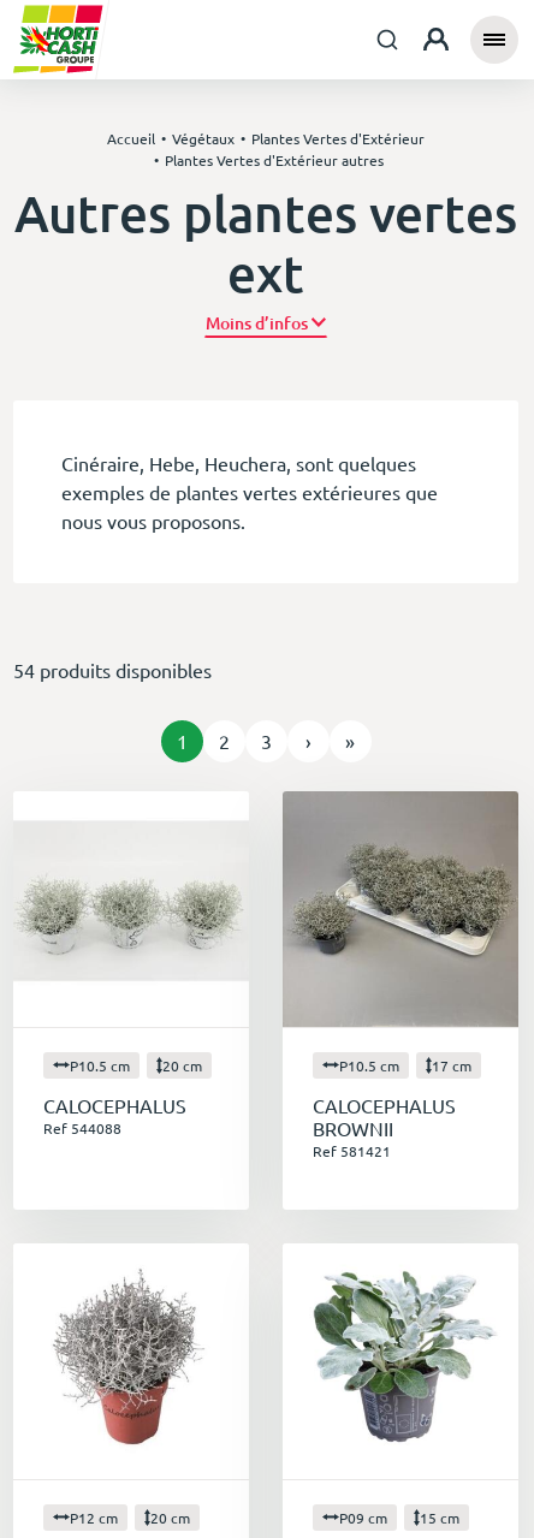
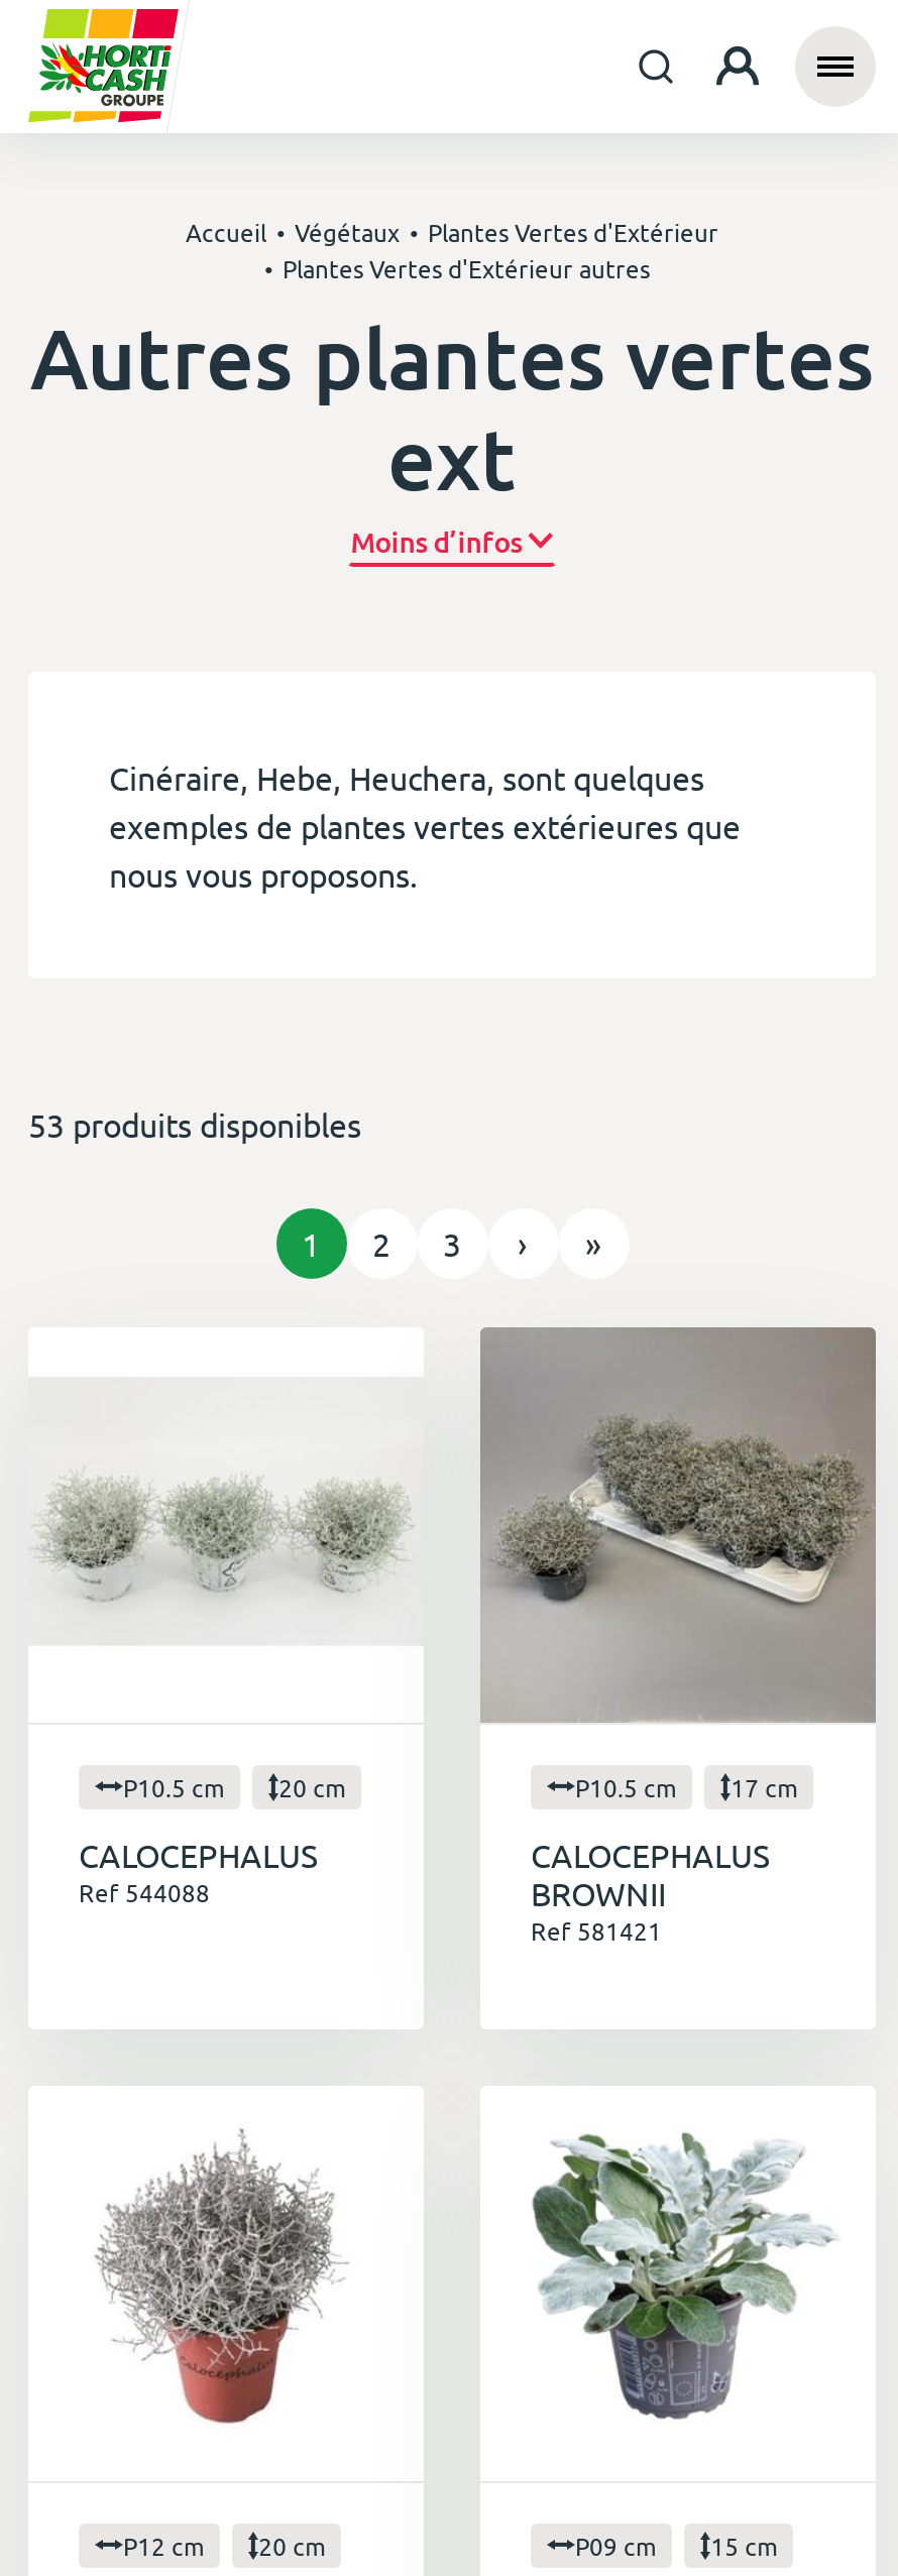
- 54 produits disponibles
+ 53 produits disponibles
